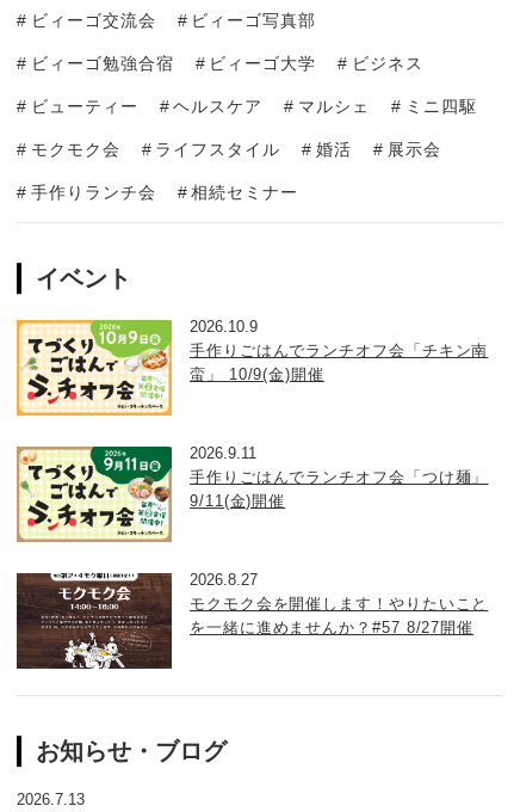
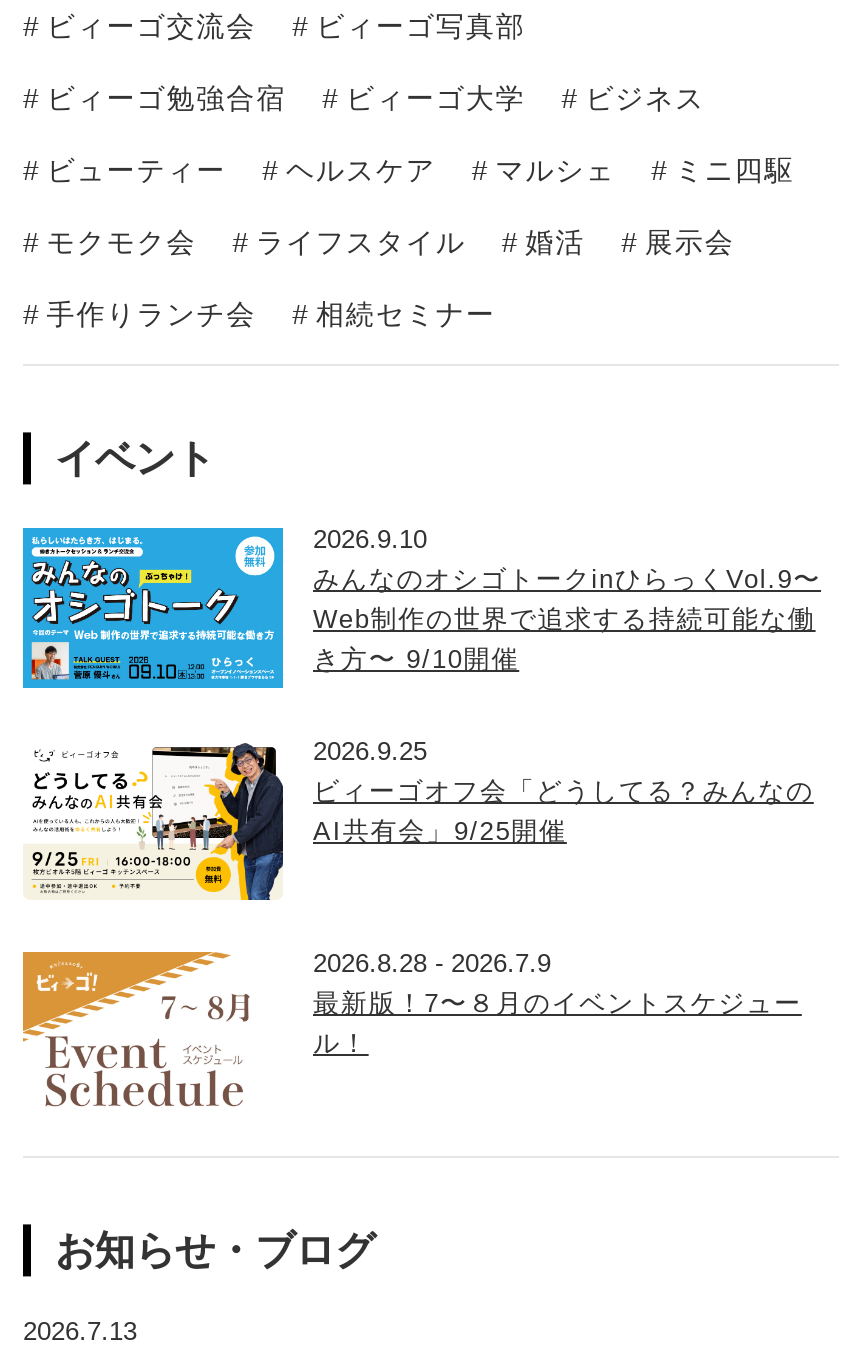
- [image]
- 2026.10.9
- 手作りごはんでランチオフ会「チキン南
- 蛮」 10/9(金)開催
+ [image]
+ 2026.9.10
+ みんなのオシゴトークinひらっくVol.9〜
+ Web制作の世界で追求する持続可能な働
+ き方〜 9/10開催

- [image]
- 2026.9.11
- 手作りごはんでランチオフ会「つけ麺」
- 9/11(金)開催
+ [image]
+ 2026.9.25
+ ビィーゴオフ会「どうしてる？みんなの
+ AI共有会」9/25開催

- [image]
- 2026.8.27
- モクモク会を開催します！やりたいこと
- を一緒に進めませんか？#57 8/27開催
+ [image]
+ 2026.8.28 - 2026.7.9
+ 最新版！7〜８月のイベントスケジュー
+ ル！
